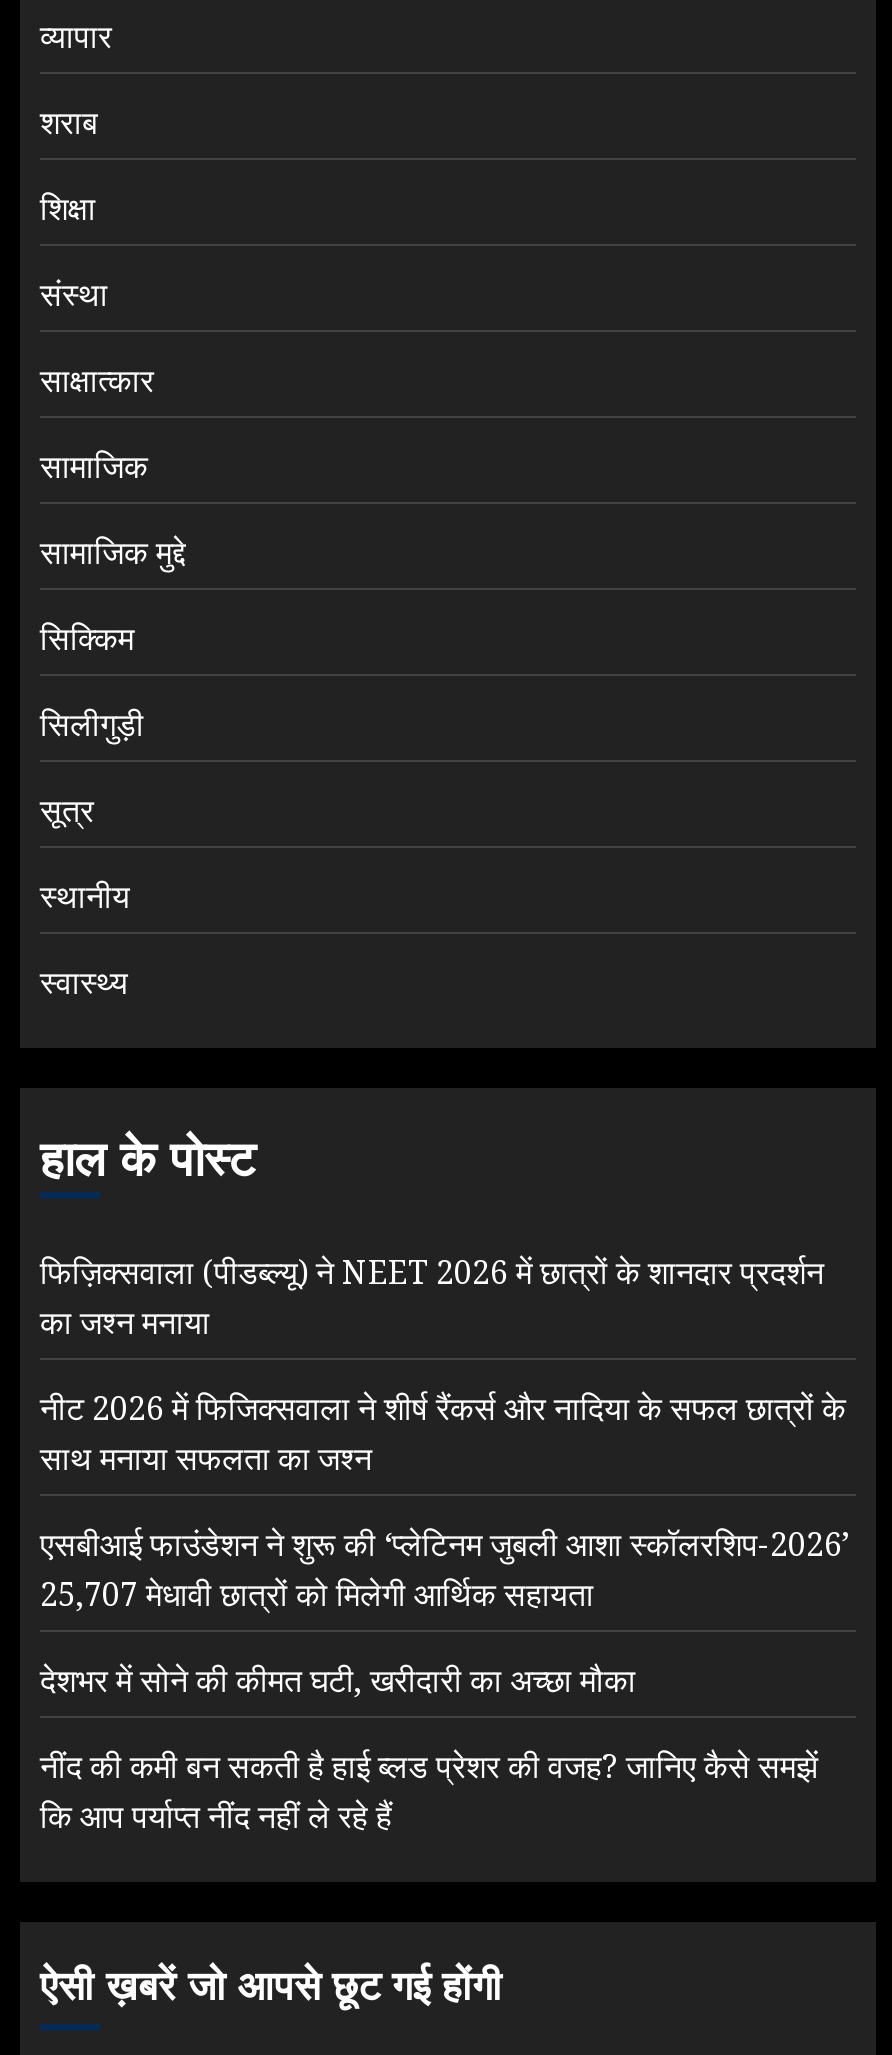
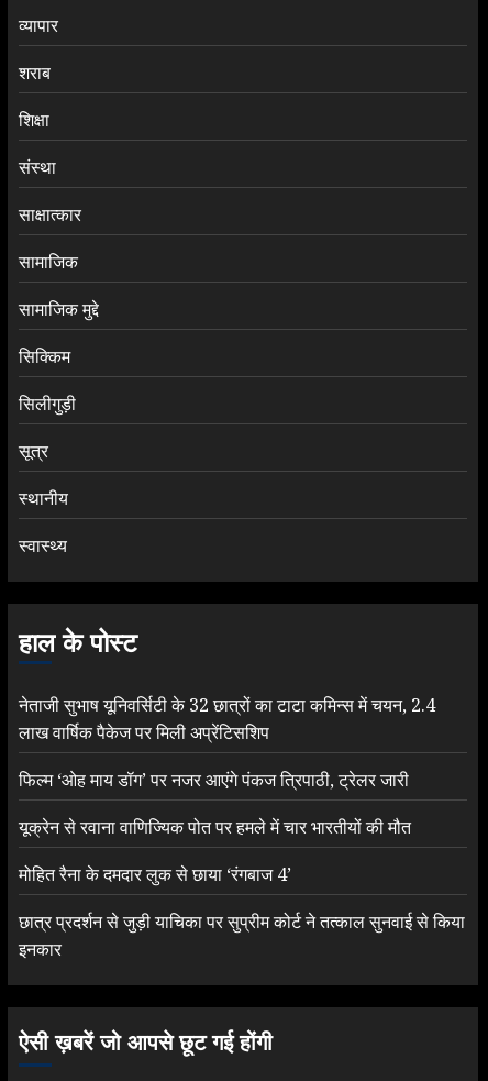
- फिज़िक्सवाला (पीडब्ल्यू) ने NEET 2026 में छात्रों के शानदार प्रदर्शन
- का जश्न मनाया
+ नेताजी सुभाष यूनिवर्सिटी के 32 छात्रों का टाटा कमिन्स में चयन, 2.4
+ लाख वार्षिक पैकेज पर मिली अप्रेंटिसशिप

- नीट 2026 में फिजिक्सवाला ने शीर्ष रैंकर्स और नादिया के सफल छात्रों के
- साथ मनाया सफलता का जश्न
+ फिल्म ‘ओह माय डॉग’ पर नजर आएंगे पंकज त्रिपाठी, ट्रेलर जारी

- एसबीआई फाउंडेशन ने शुरू की ‘प्लेटिनम जुबली आशा स्कॉलरशिप-2026’
- 25,707 मेधावी छात्रों को मिलेगी आर्थिक सहायता
+ यूक्रेन से रवाना वाणिज्यिक पोत पर हमले में चार भारतीयों की मौत

- देशभर में सोने की कीमत घटी, खरीदारी का अच्छा मौका
+ मोहित रैना के दमदार लुक से छाया ‘रंगबाज 4’

- नींद की कमी बन सकती है हाई ब्लड प्रेशर की वजह? जानिए कैसे समझें
- कि आप पर्याप्त नींद नहीं ले रहे हैं
+ छात्र प्रदर्शन से जुड़ी याचिका पर सुप्रीम कोर्ट ने तत्काल सुनवाई से किया
+ इनकार
